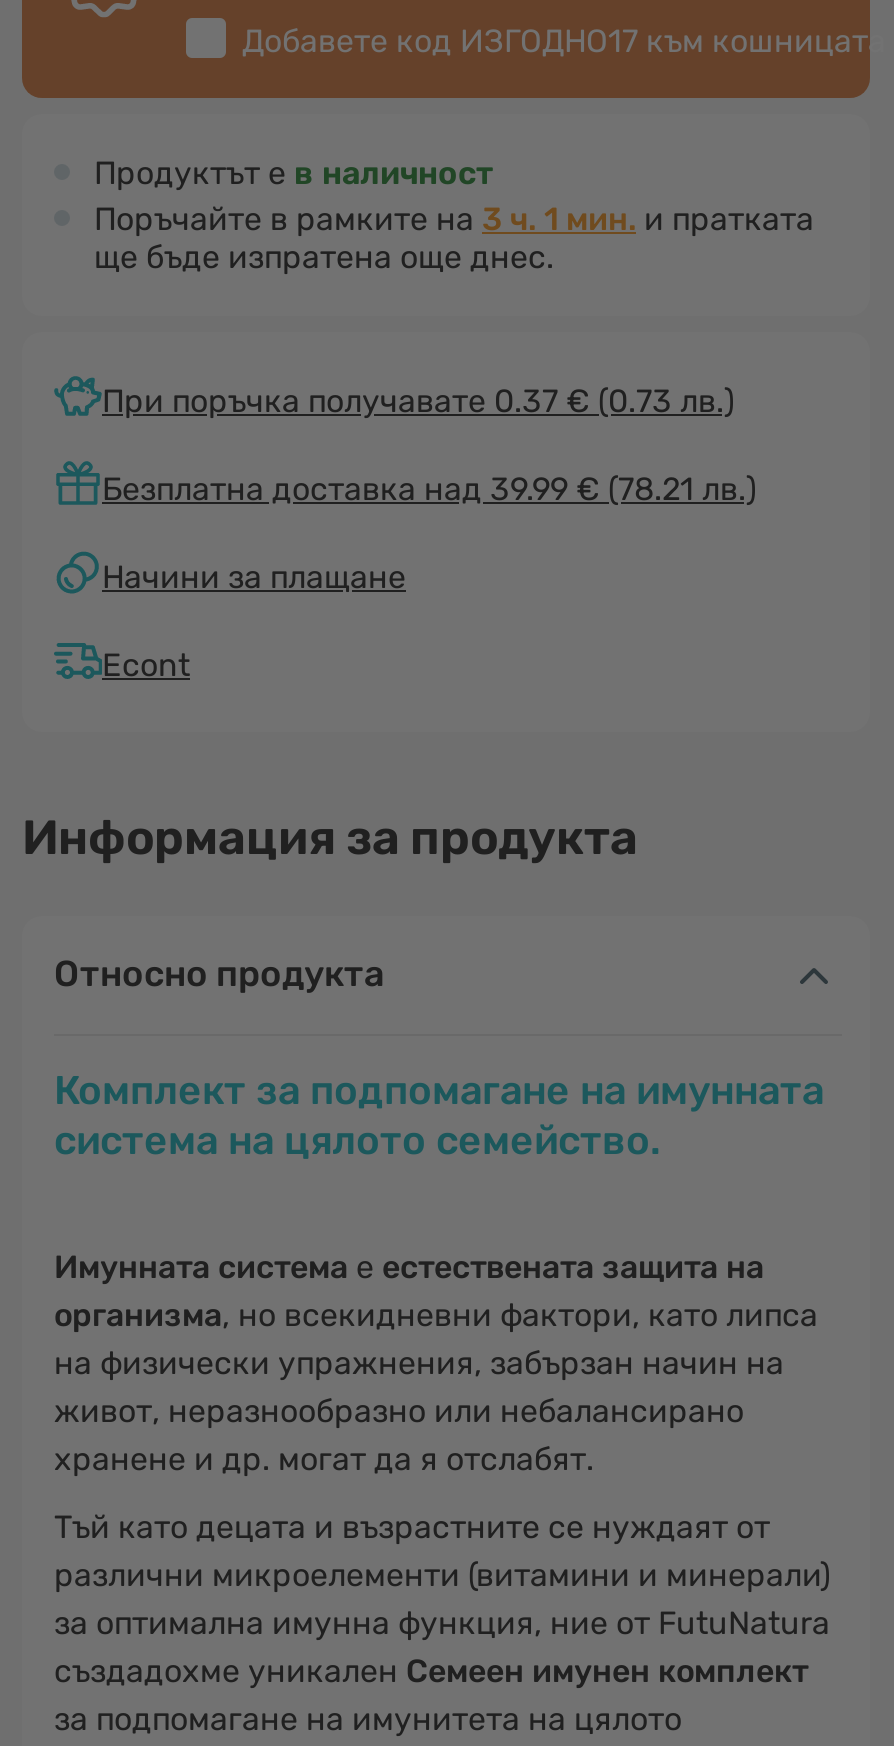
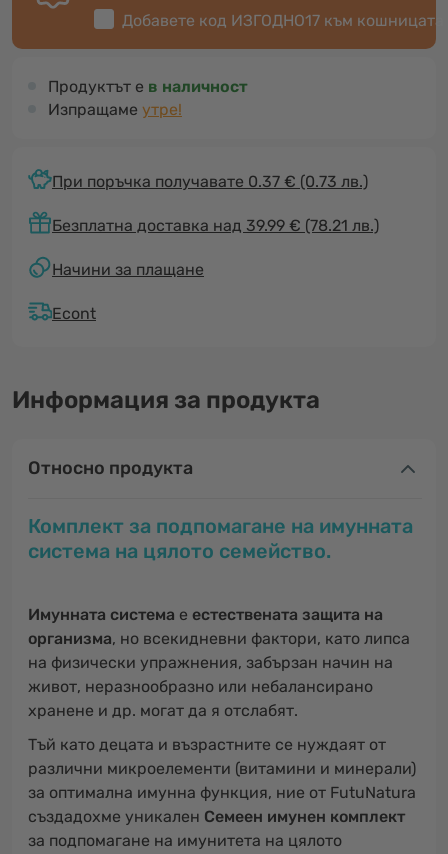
- Поръчайте в рамките на 3 ч. 1 мин. и пратката
- ще бъде изпратена още днес.
+ Изпращаме утре!
